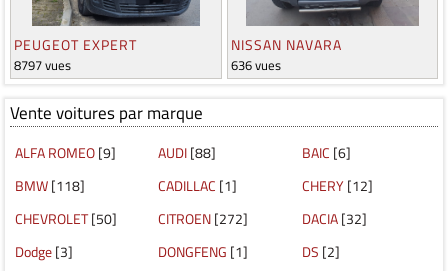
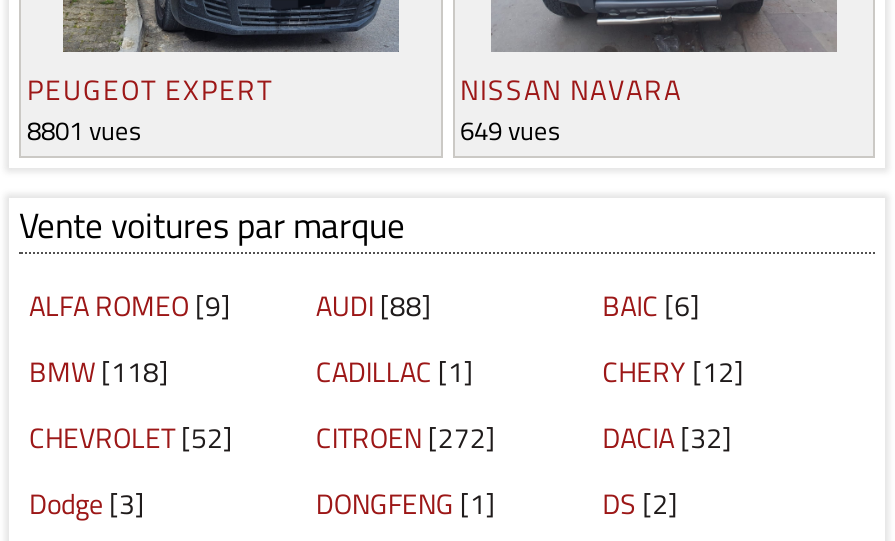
- 8797 vues
+ 8801 vues

- 636 vues
+ 649 vues

- CHEVROLET [50] CITROEN [272]
+ CHEVROLET [52] CITROEN [272]
